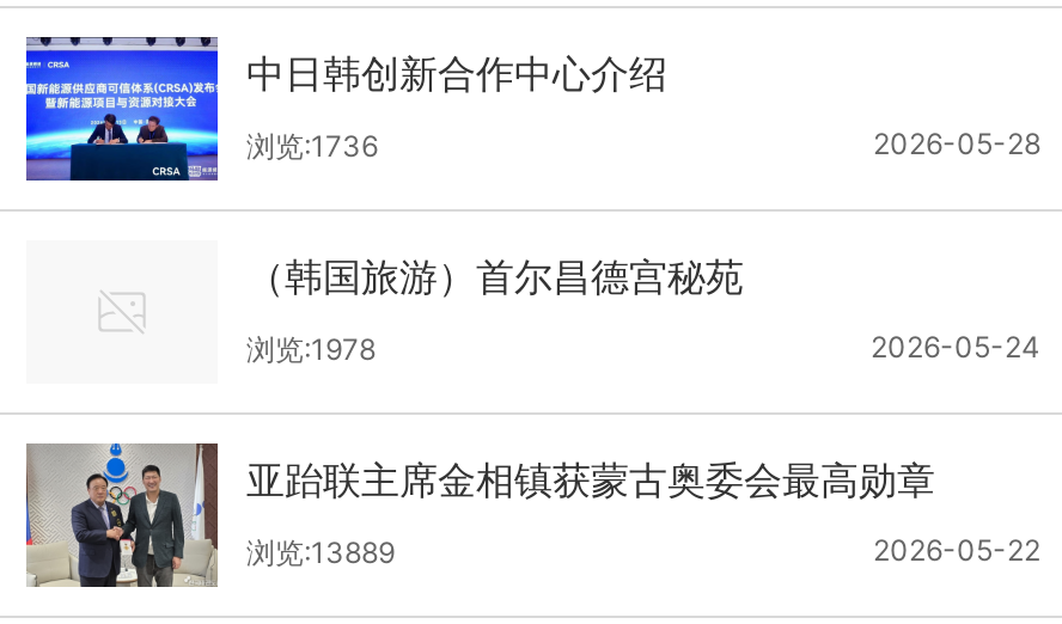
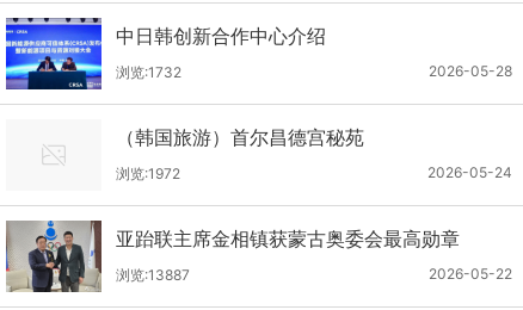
- 浏览:1736
+ 浏览:1732

- 浏览:1978
+ 浏览:1972

- 浏览:13889
+ 浏览:13887
